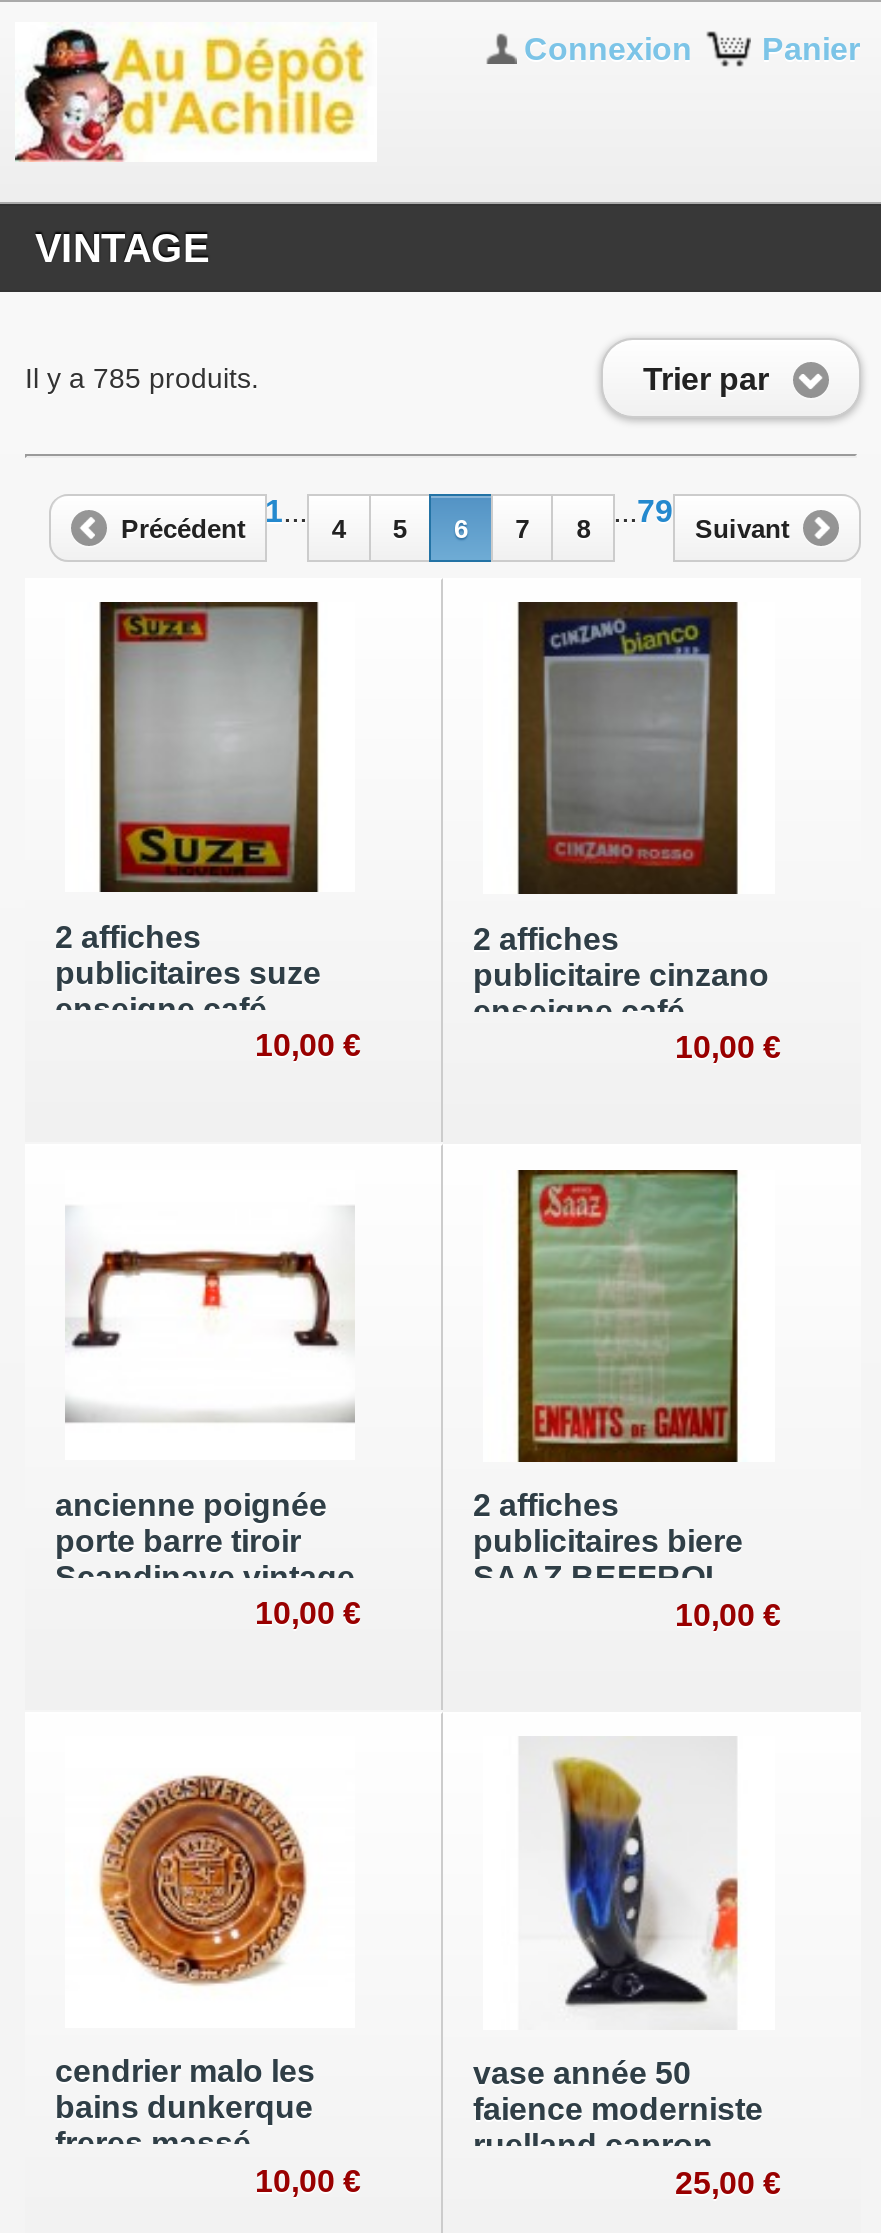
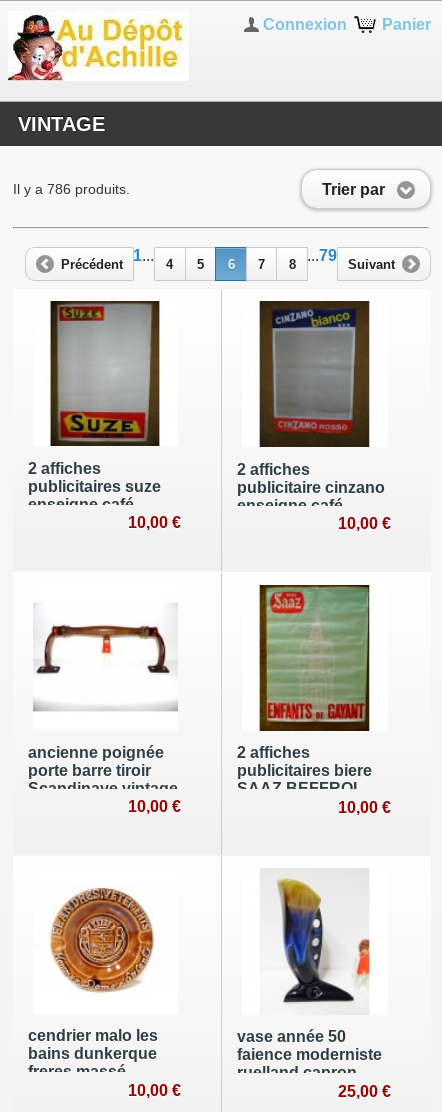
- Il y a 785 produits.
+ Il y a 786 produits.
